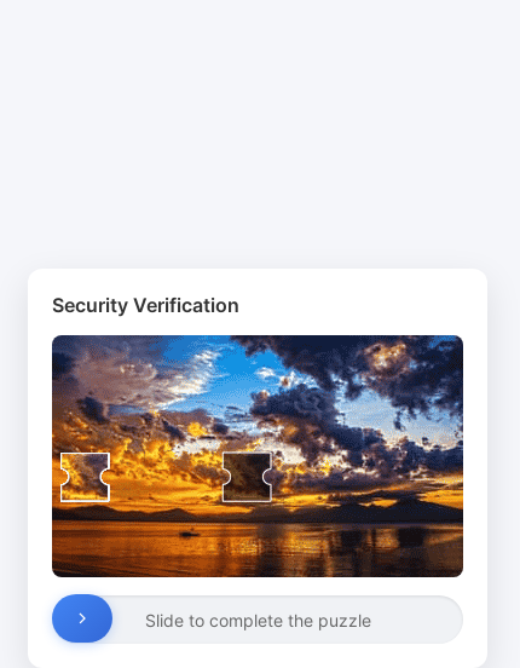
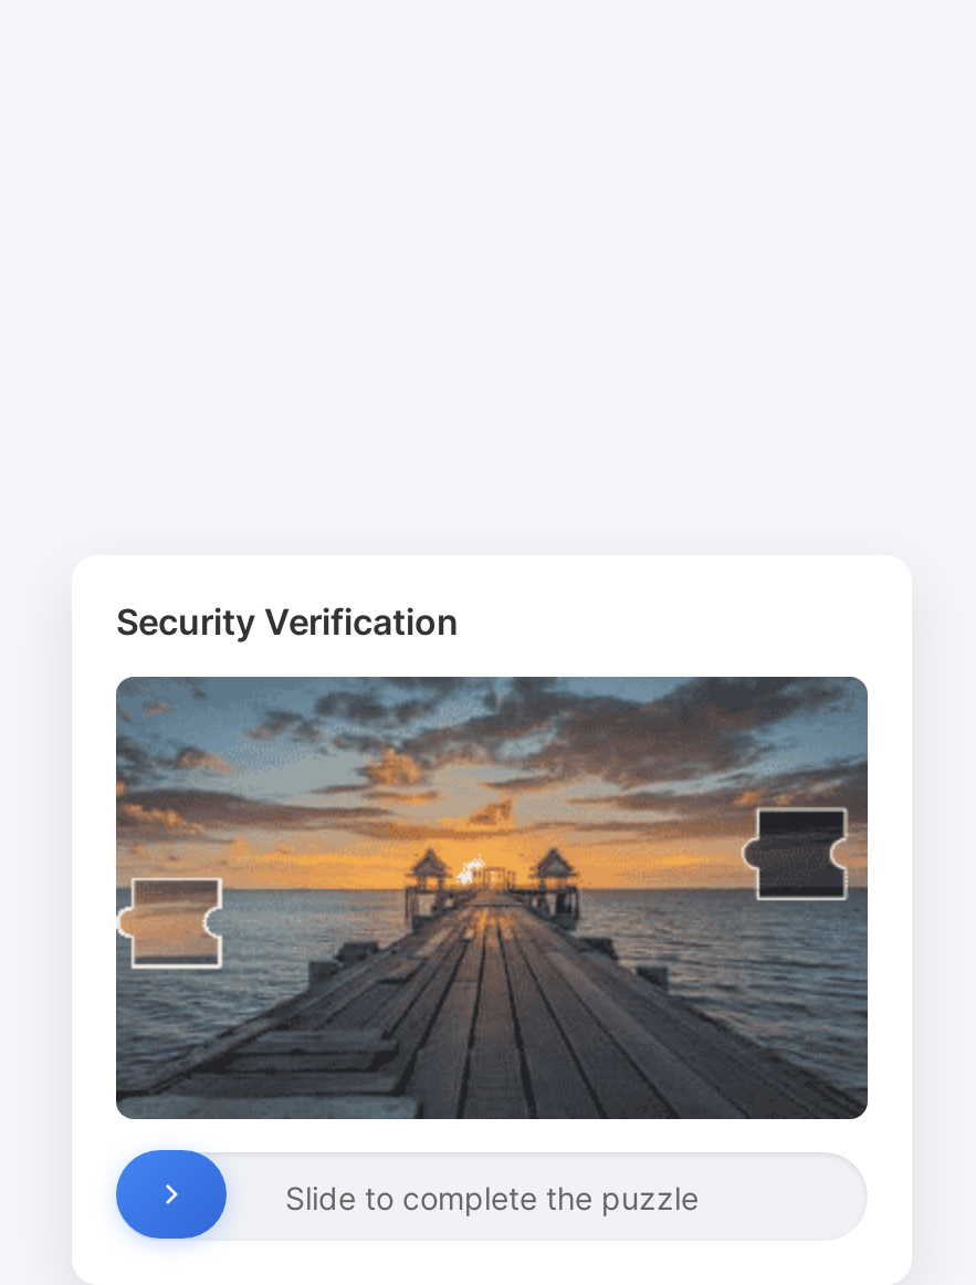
- [image]
+ [image]
